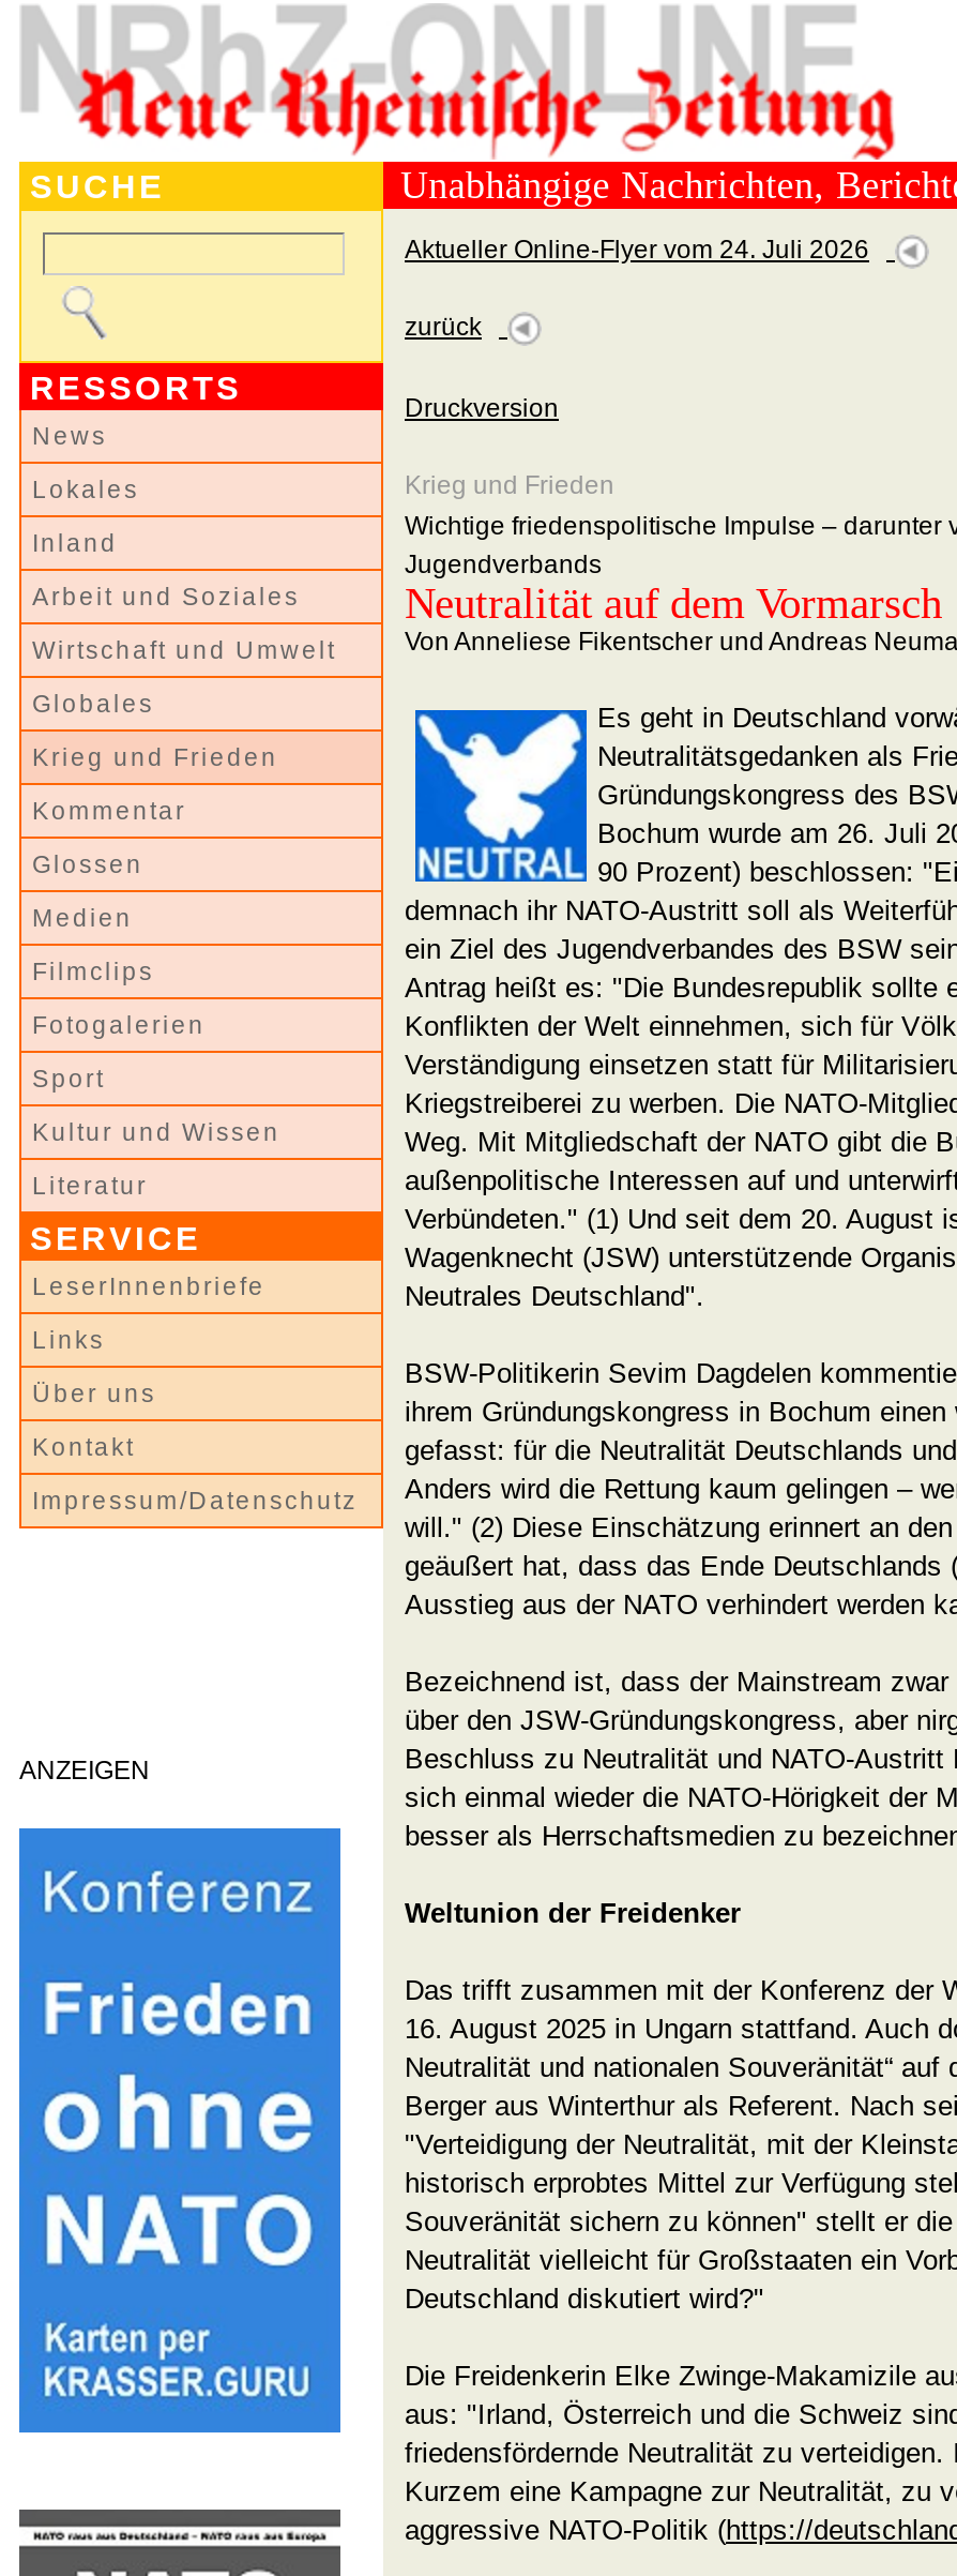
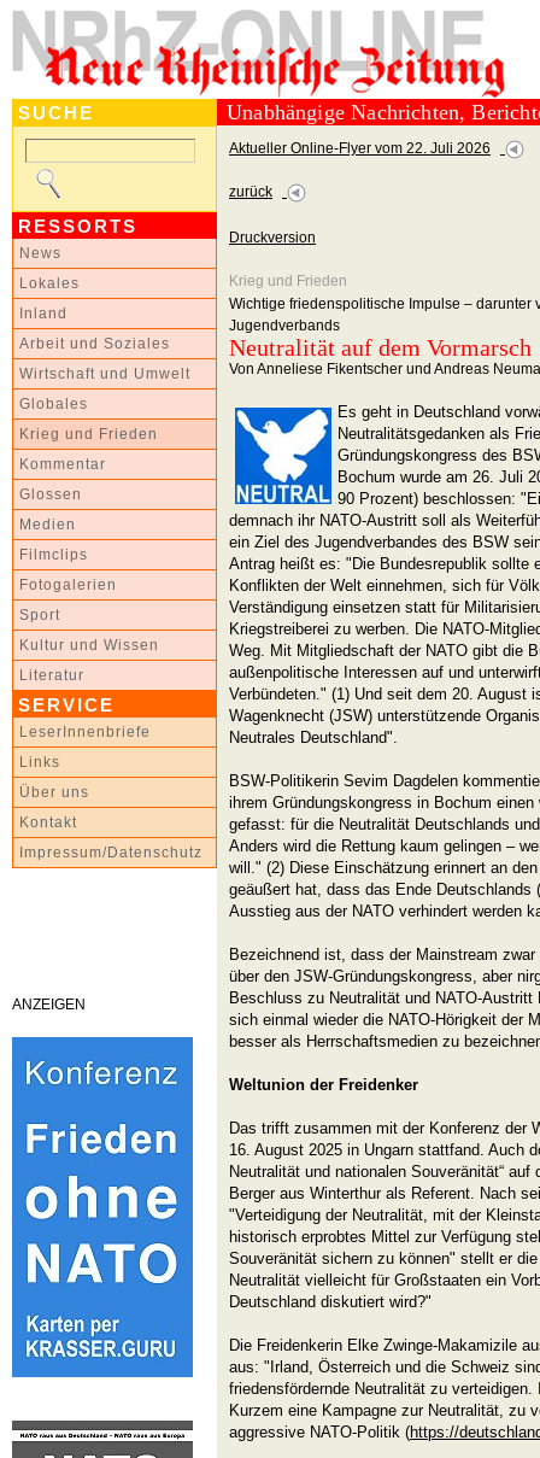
- Aktueller Online-Flyer vom 24. Juli 2026
+ Aktueller Online-Flyer vom 22. Juli 2026
